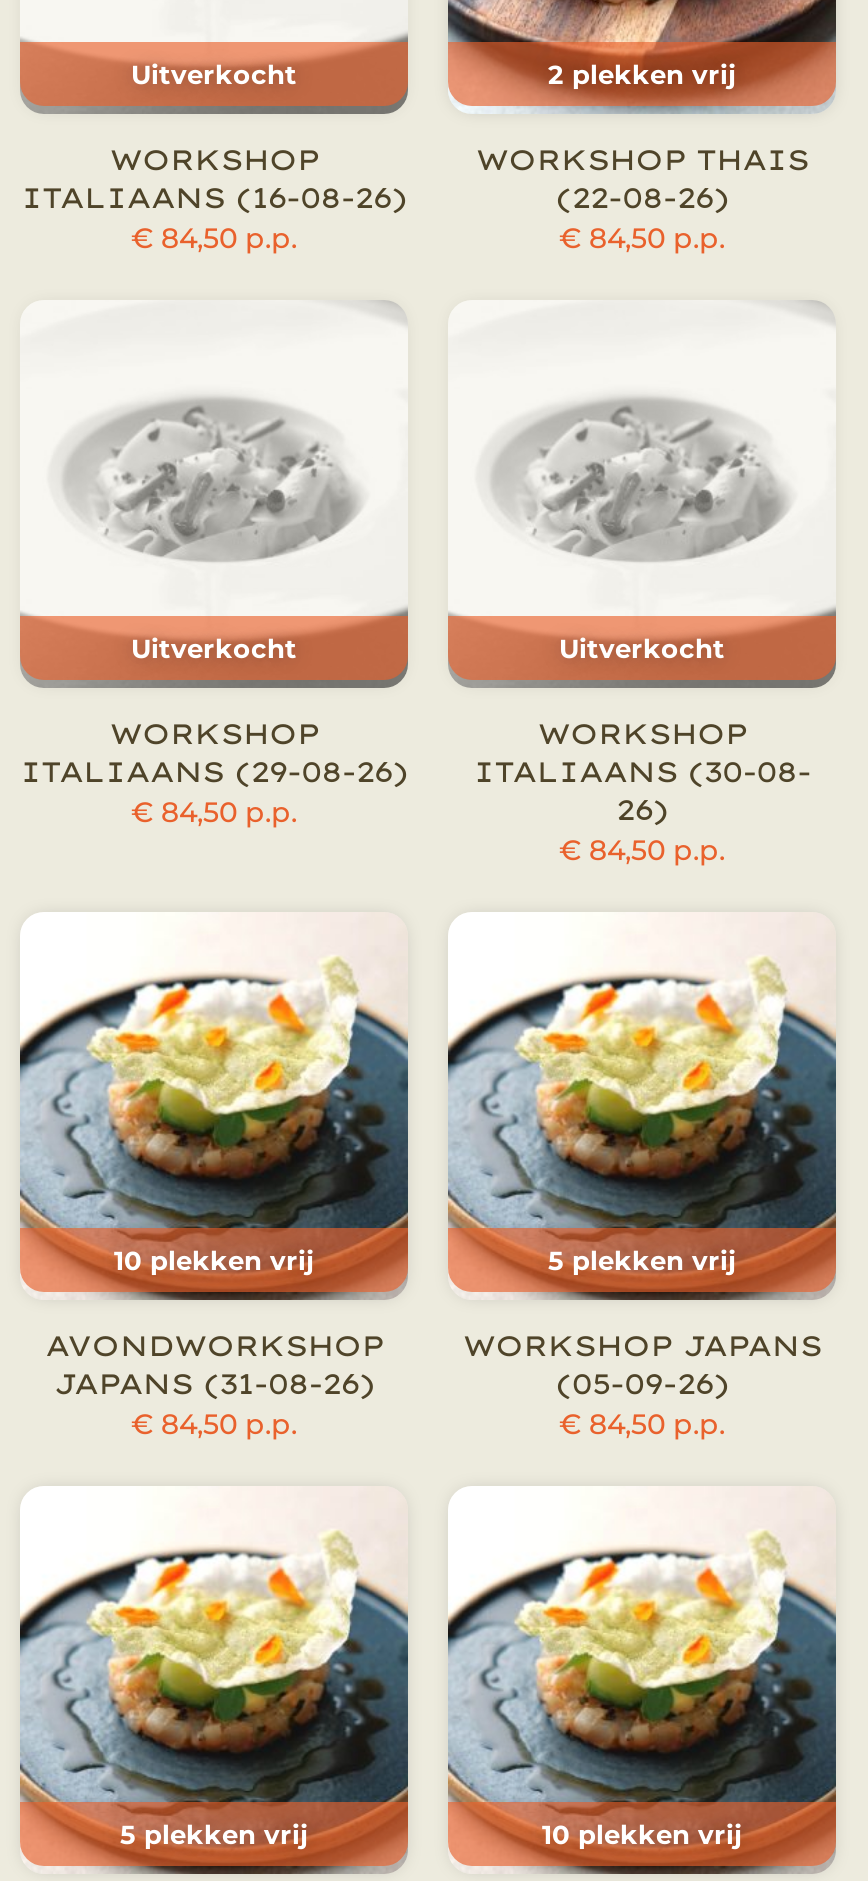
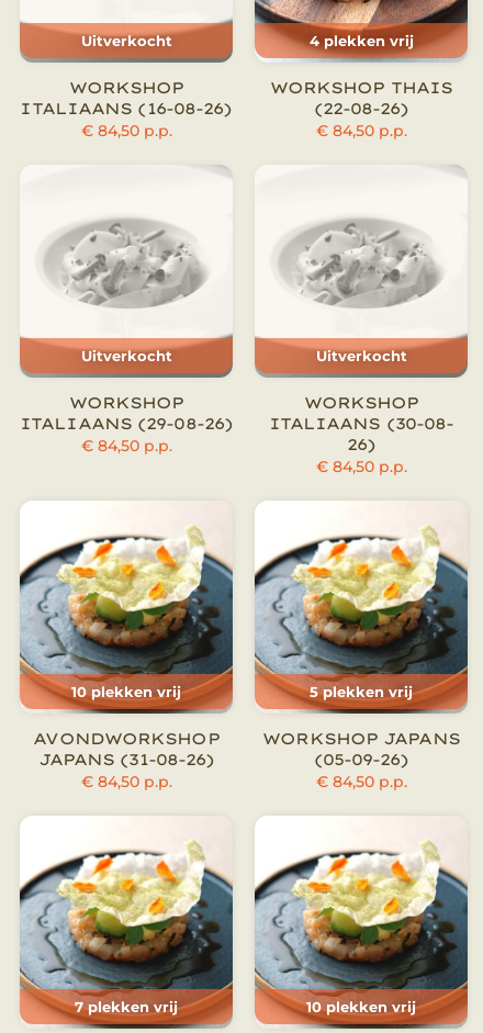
- 2 plekken vrij
+ 4 plekken vrij

- 5 plekken vrij
+ 7 plekken vrij
